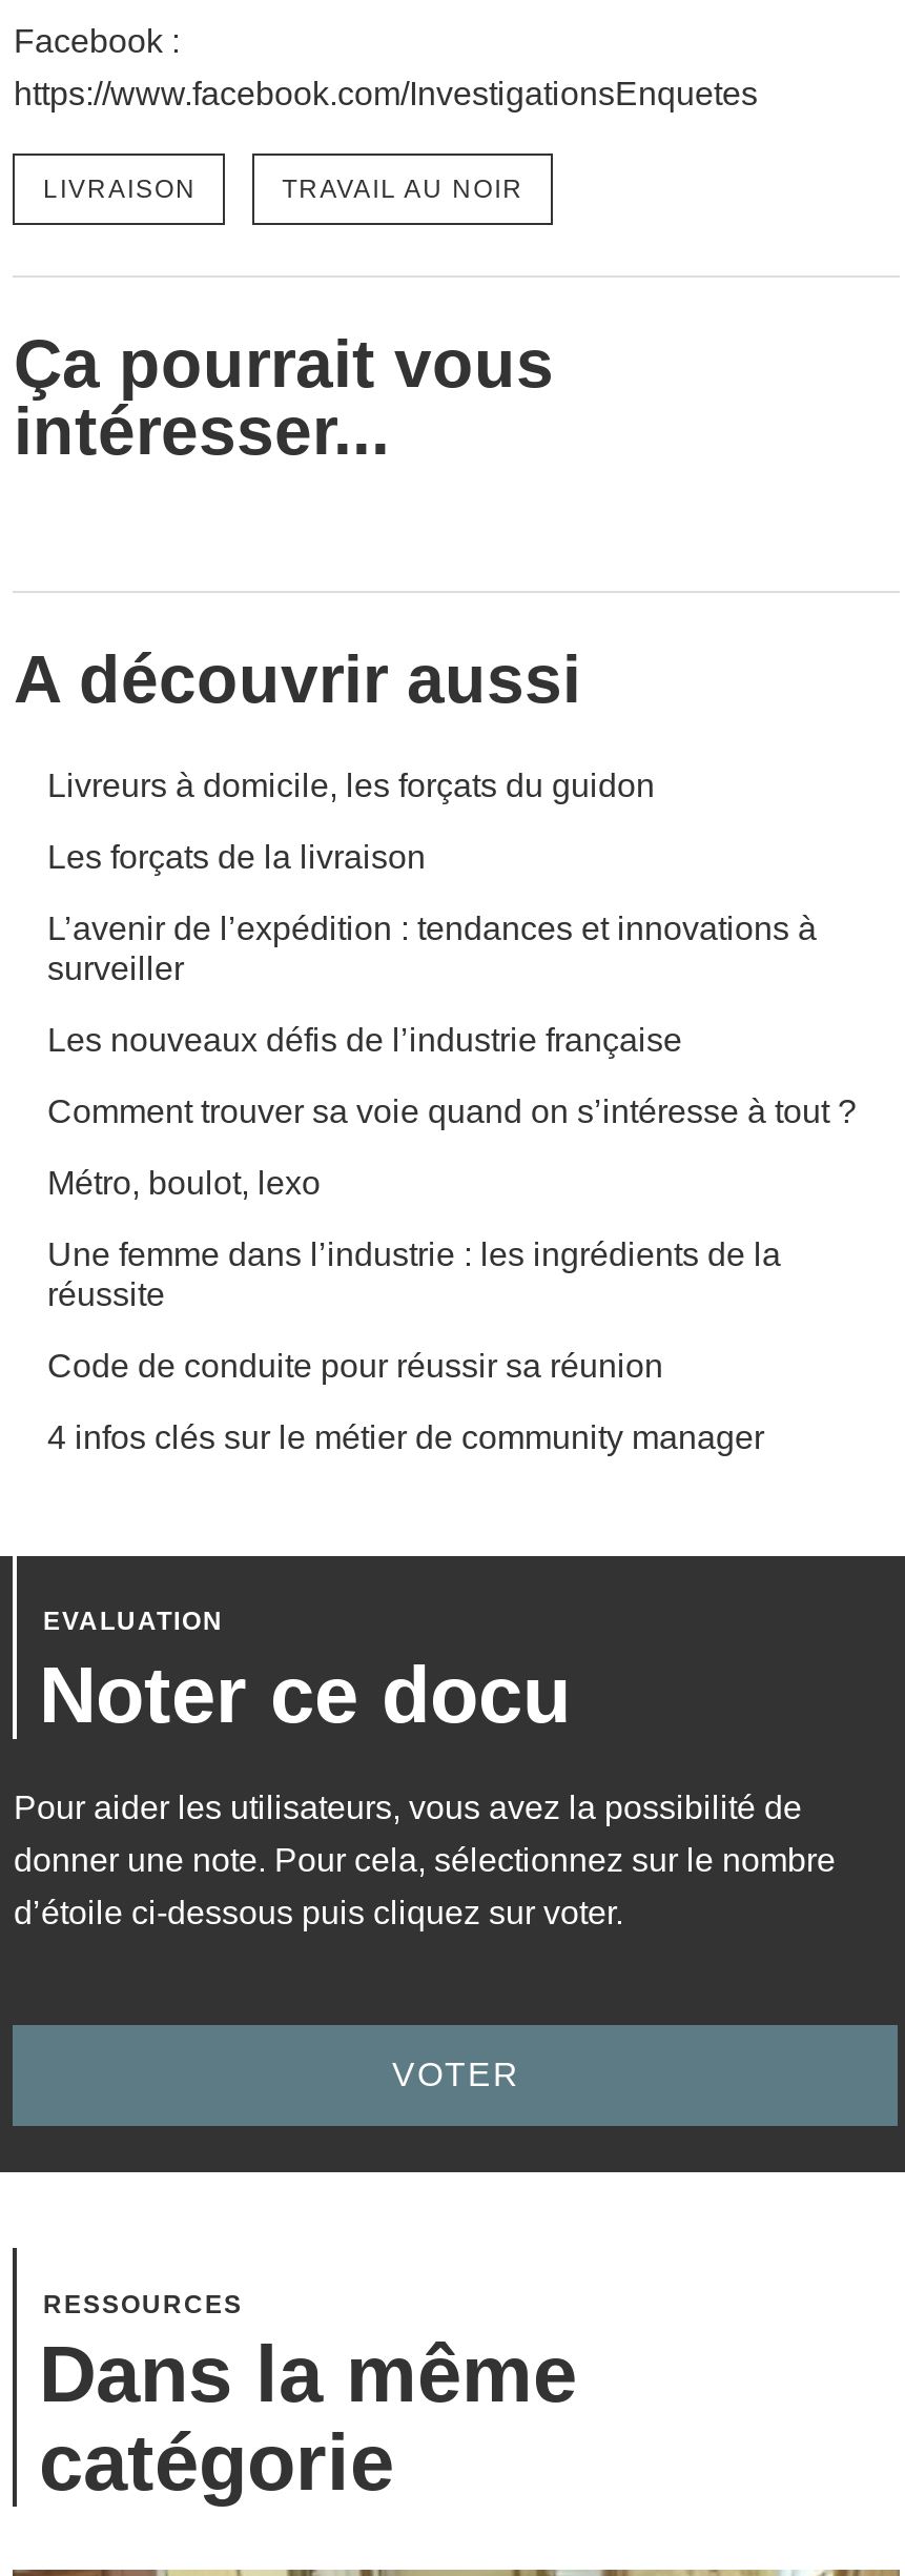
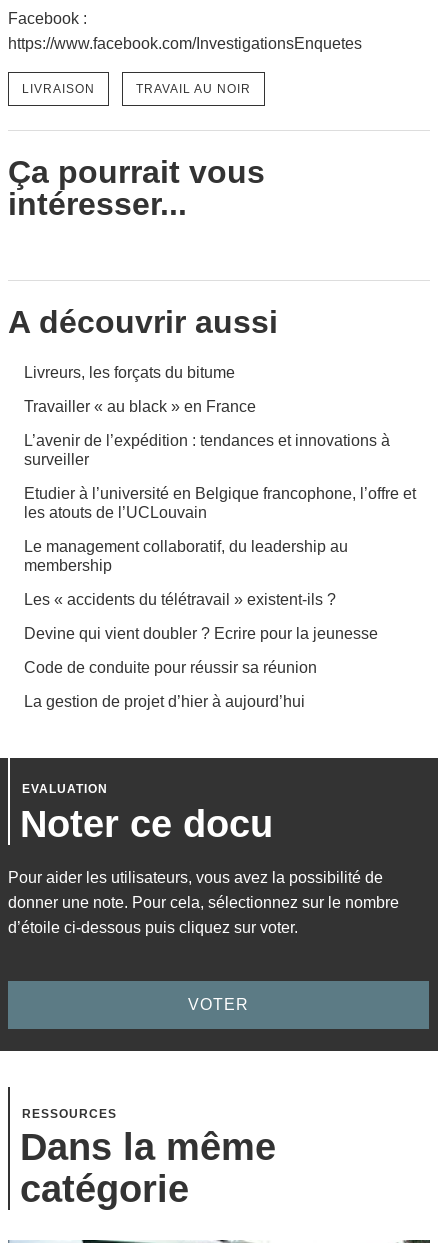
- Livreurs à domicile, les forçats du guidon
+ Livreurs, les forçats du bitume

- Les forçats de la livraison
+ Travailler « au black » en France

- Les nouveaux défis de l’industrie française
+ Etudier à l’université en Belgique francophone, l’offre et
+ les atouts de l’UCLouvain

- Comment trouver sa voie quand on s’intéresse à tout ?
+ Le management collaboratif, du leadership au
+ membership

- Métro, boulot, lexo
+ Les « accidents du télétravail » existent-ils ?

- Une femme dans l’industrie : les ingrédients de la
- réussite
+ Devine qui vient doubler ? Ecrire pour la jeunesse

- 4 infos clés sur le métier de community manager
+ La gestion de projet d’hier à aujourd’hui
